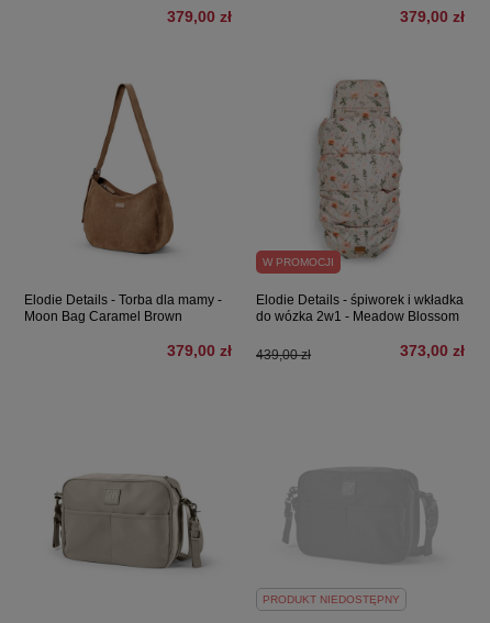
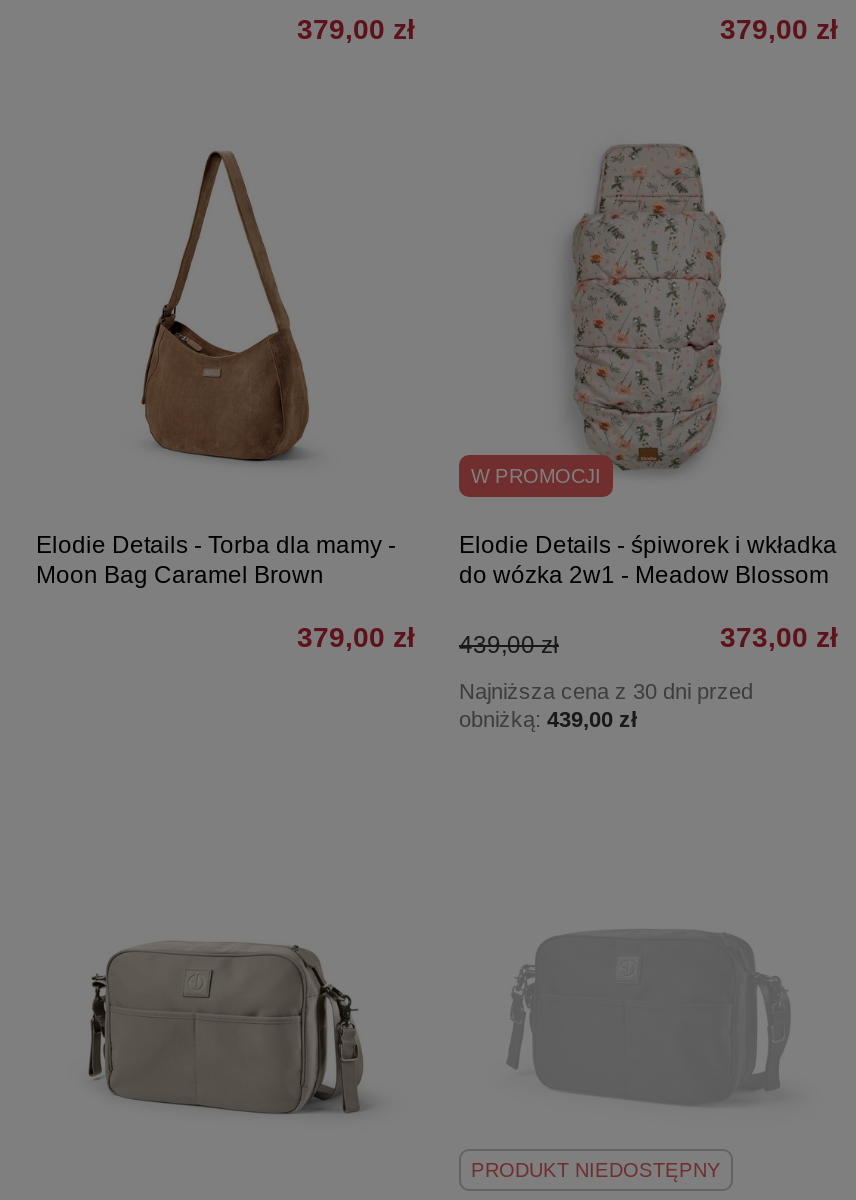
+ Najniższa cena z 30 dni przed
+ obniżką: 439,00 zł
